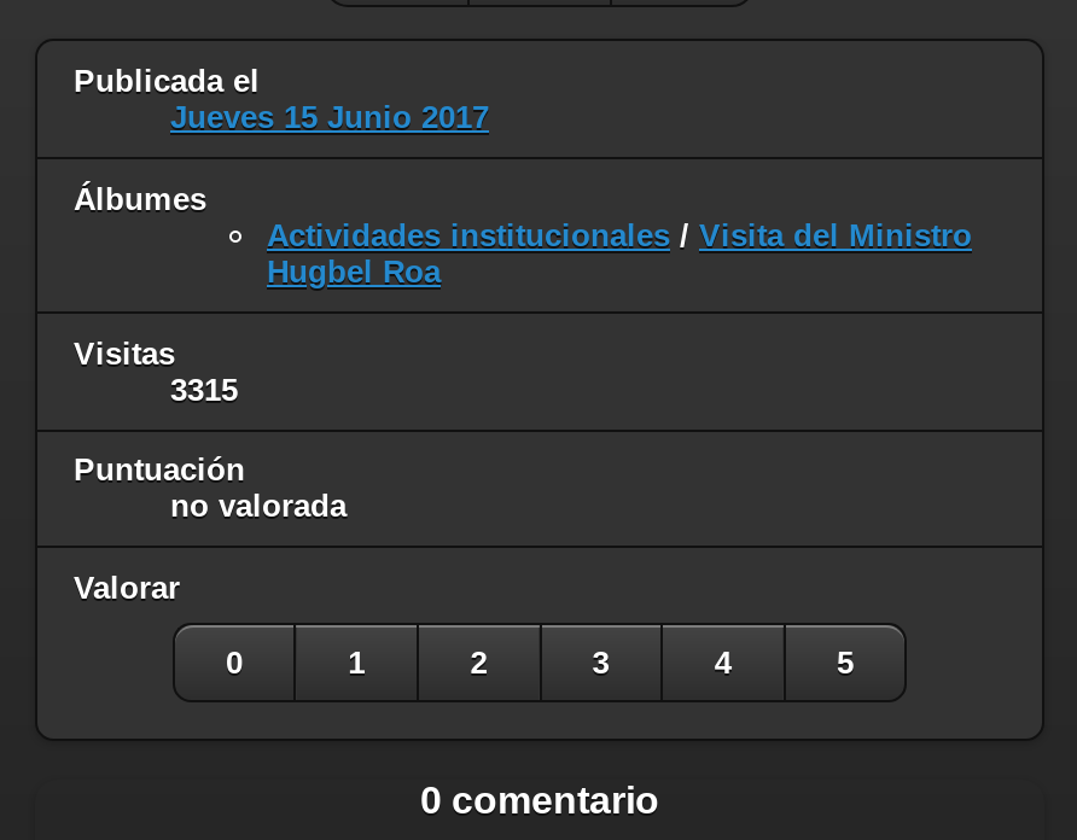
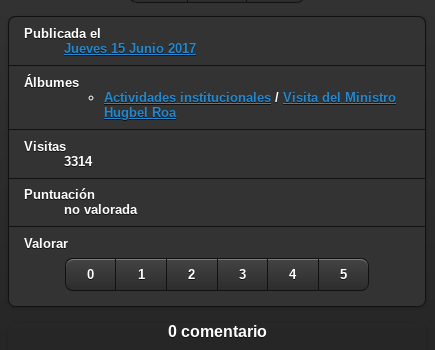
- 3315
+ 3314
